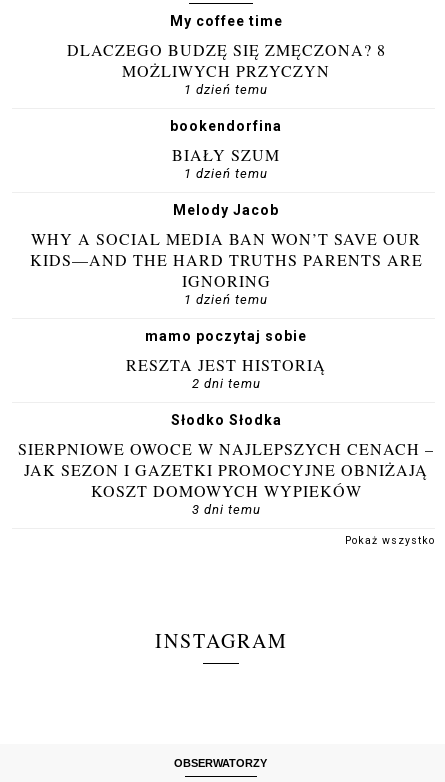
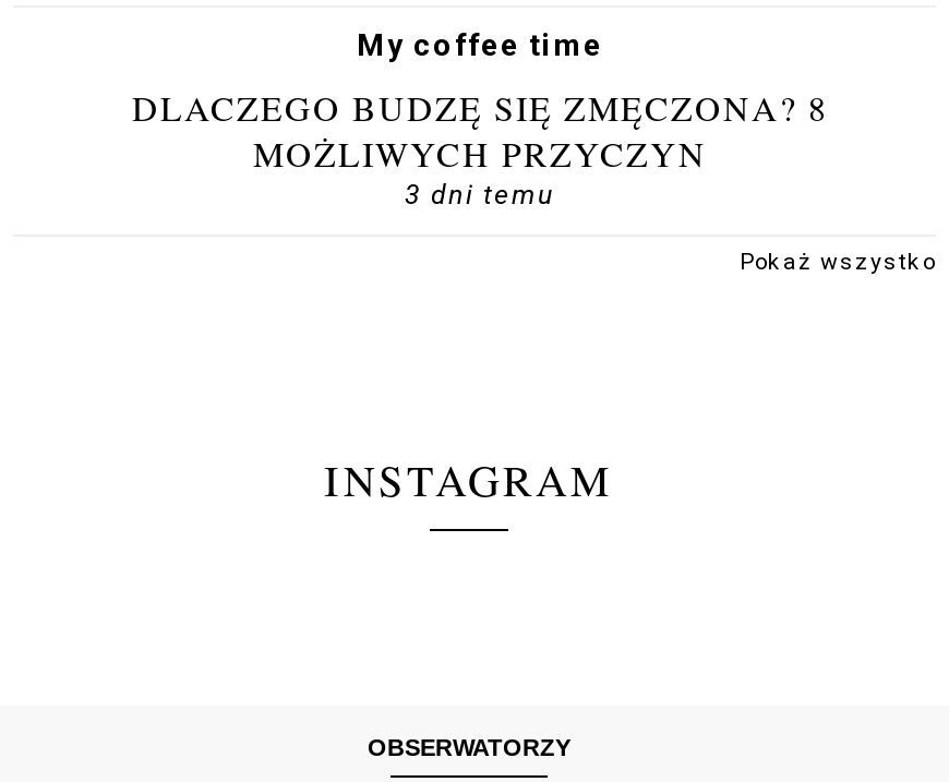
- 1 dzień temu
- bookendorfina
- BIAŁY SZUM
- 1 dzień temu
- Melody Jacob
- WHY A SOCIAL MEDIA BAN WON’T SAVE OUR
- KIDS—AND THE HARD TRUTHS PARENTS ARE
- IGNORING
- 1 dzień temu
- mamo poczytaj sobie
- RESZTA JEST HISTORIĄ
- 2 dni temu
- Słodko Słodka
- SIERPNIOWE OWOCE W NAJLEPSZYCH CENACH –
- JAK SEZON I GAZETKI PROMOCYJNE OBNIŻAJĄ
- KOSZT DOMOWYCH WYPIEKÓW
